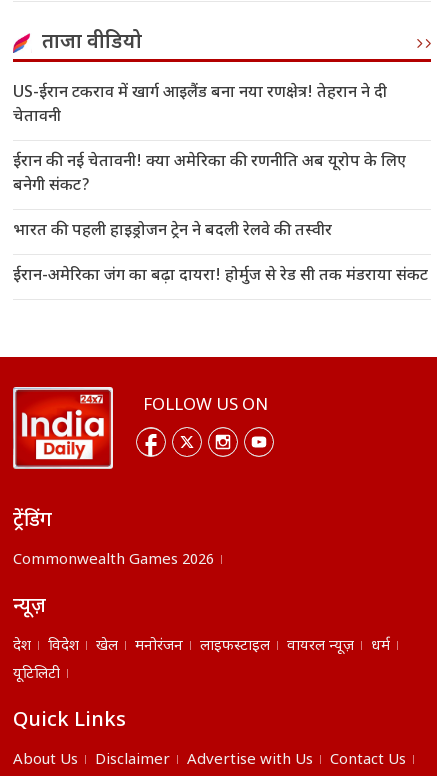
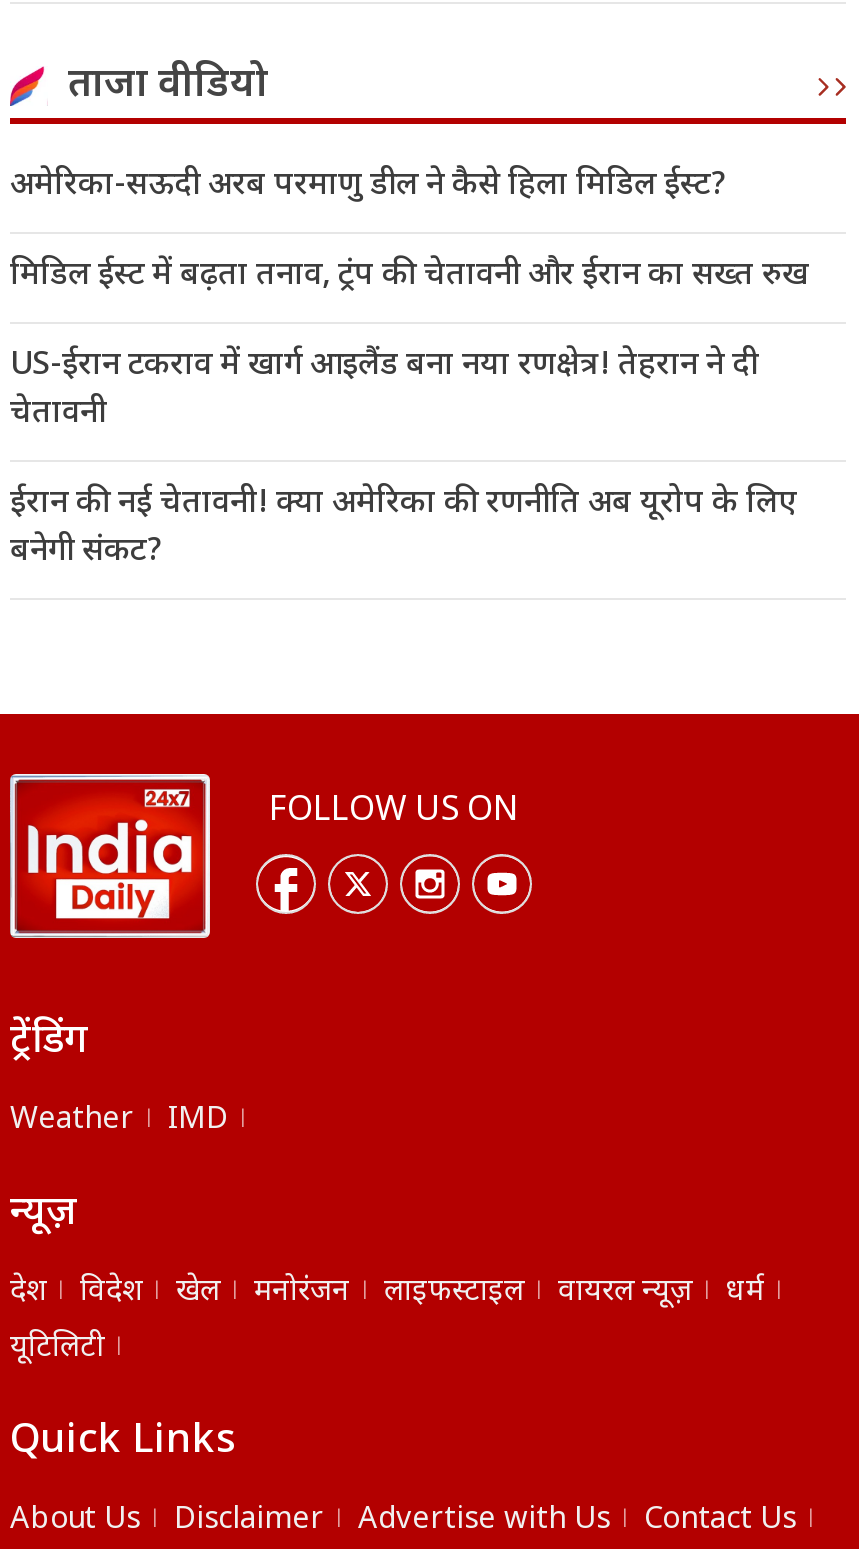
+ अमेरिका-सऊदी अरब परमाणु डील ने कैसे हिला मिडिल ईस्ट?
+ मिडिल ईस्ट में बढ़ता तनाव, ट्रंप की चेतावनी और ईरान का सख्त रुख

moved down: चेतावनी | ईरान की नई चेतावनी! क्या अमेरिका की रणनीति अब यूरोप के लिए | बनेगी संकट?

- भारत की पहली हाइड्रोजन ट्रेन ने बदली रेलवे की तस्वीर
- ईरान-अमेरिका जंग का बढ़ा दायरा! होर्मुज से रेड सी तक मंडराया संकट

- Commonwealth Games 2026
+ Weather
+ IMD
